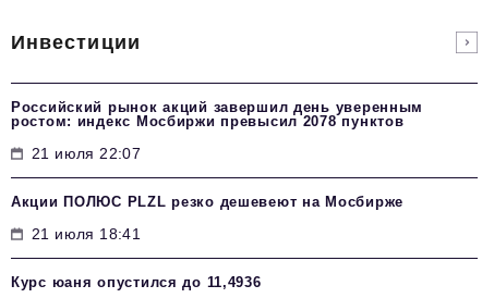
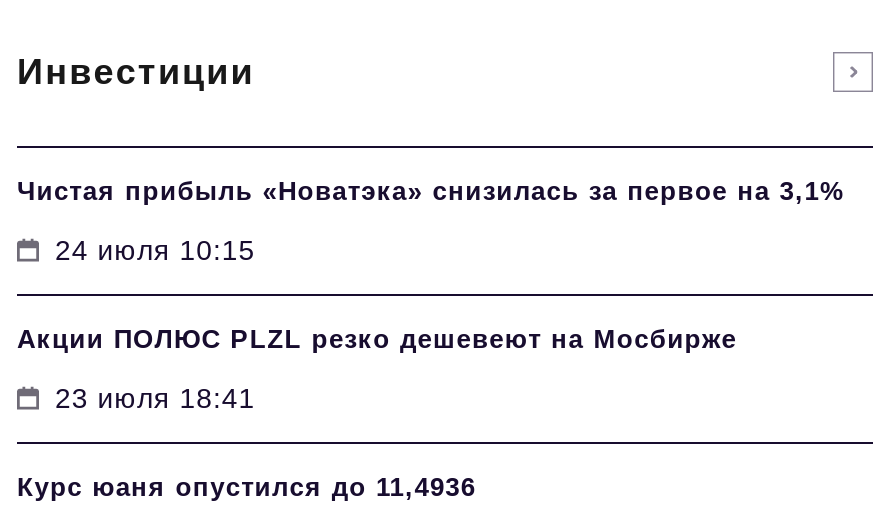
- Российский рынок акций завершил день уверенным
- ростом: индекс Мосбиржи превысил 2078 пунктов
+ Чистая прибыль «Новатэка» снизилась за первое на 3,1%

- 21 июля 22:07
+ 24 июля 10:15

- 21 июля 18:41
+ 23 июля 18:41
